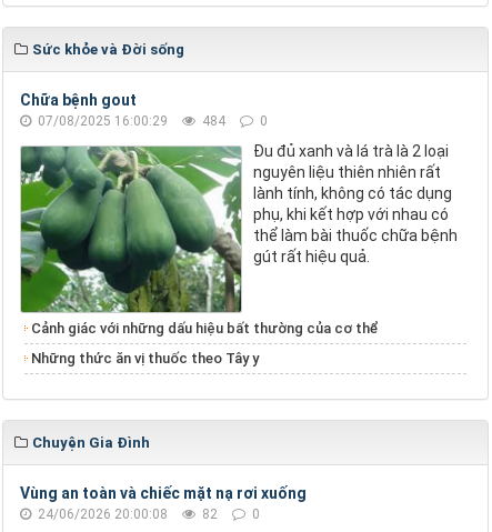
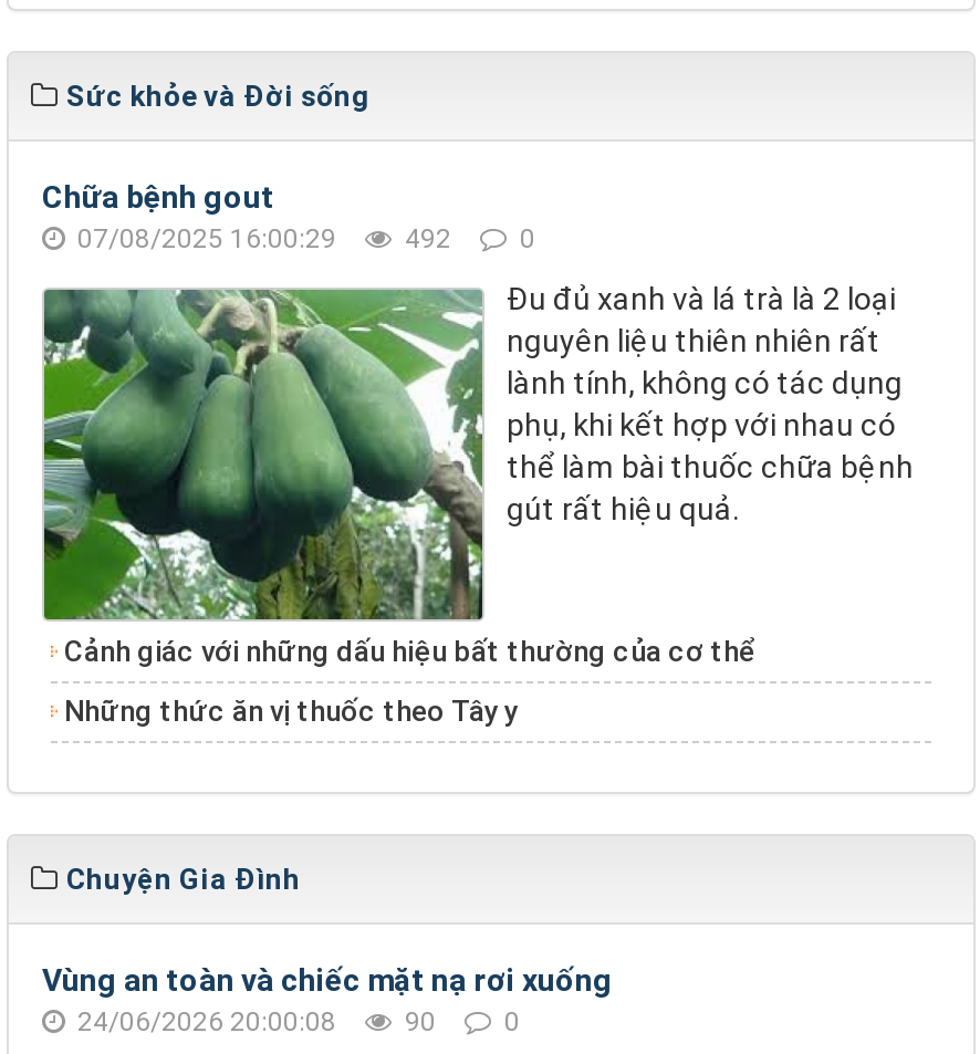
- 07/08/2025 16:00:29 484 0
+ 07/08/2025 16:00:29 492 0

- 24/06/2026 20:00:08 82 0
+ 24/06/2026 20:00:08 90 0
